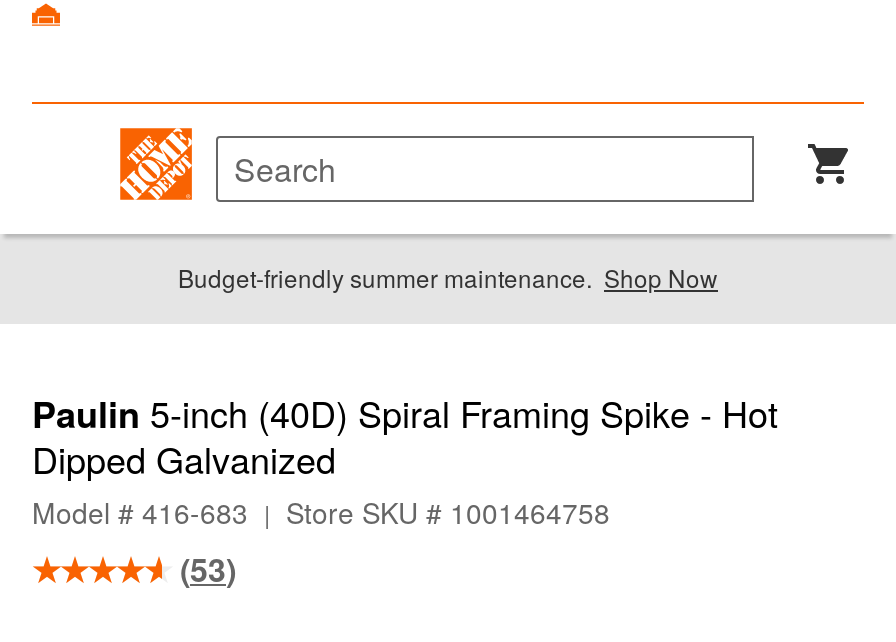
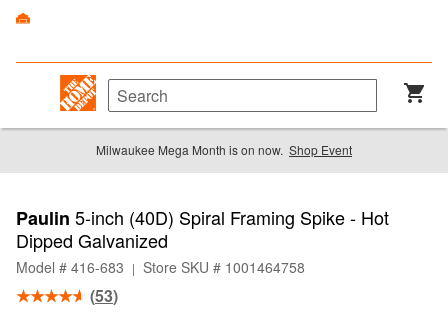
- Budget-friendly summer maintenance. Shop Now
+ Milwaukee Mega Month is on now. Shop Event
